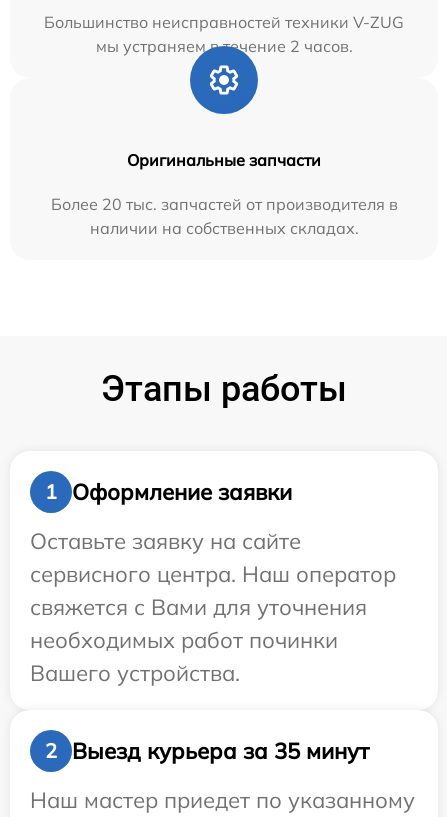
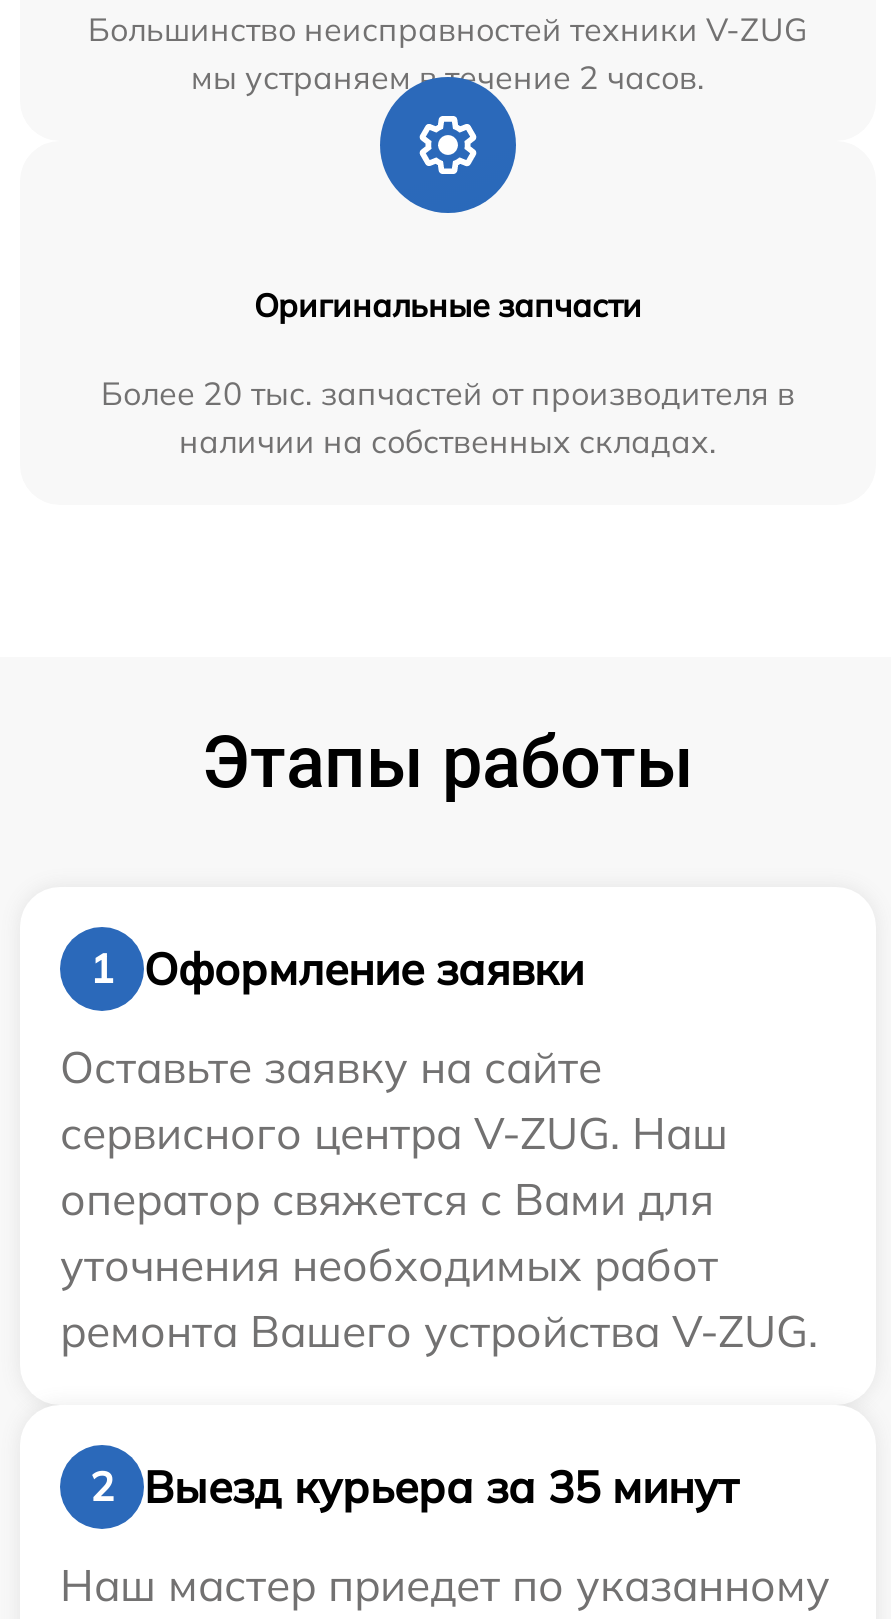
- сервисного центра. Наш оператор
- свяжется с Вами для уточнения
- необходимых работ починки
- Вашего устройства.
+ сервисного центра V-ZUG. Наш
+ оператор свяжется с Вами для
+ уточнения необходимых работ
+ ремонта Вашего устройства V-ZUG.
